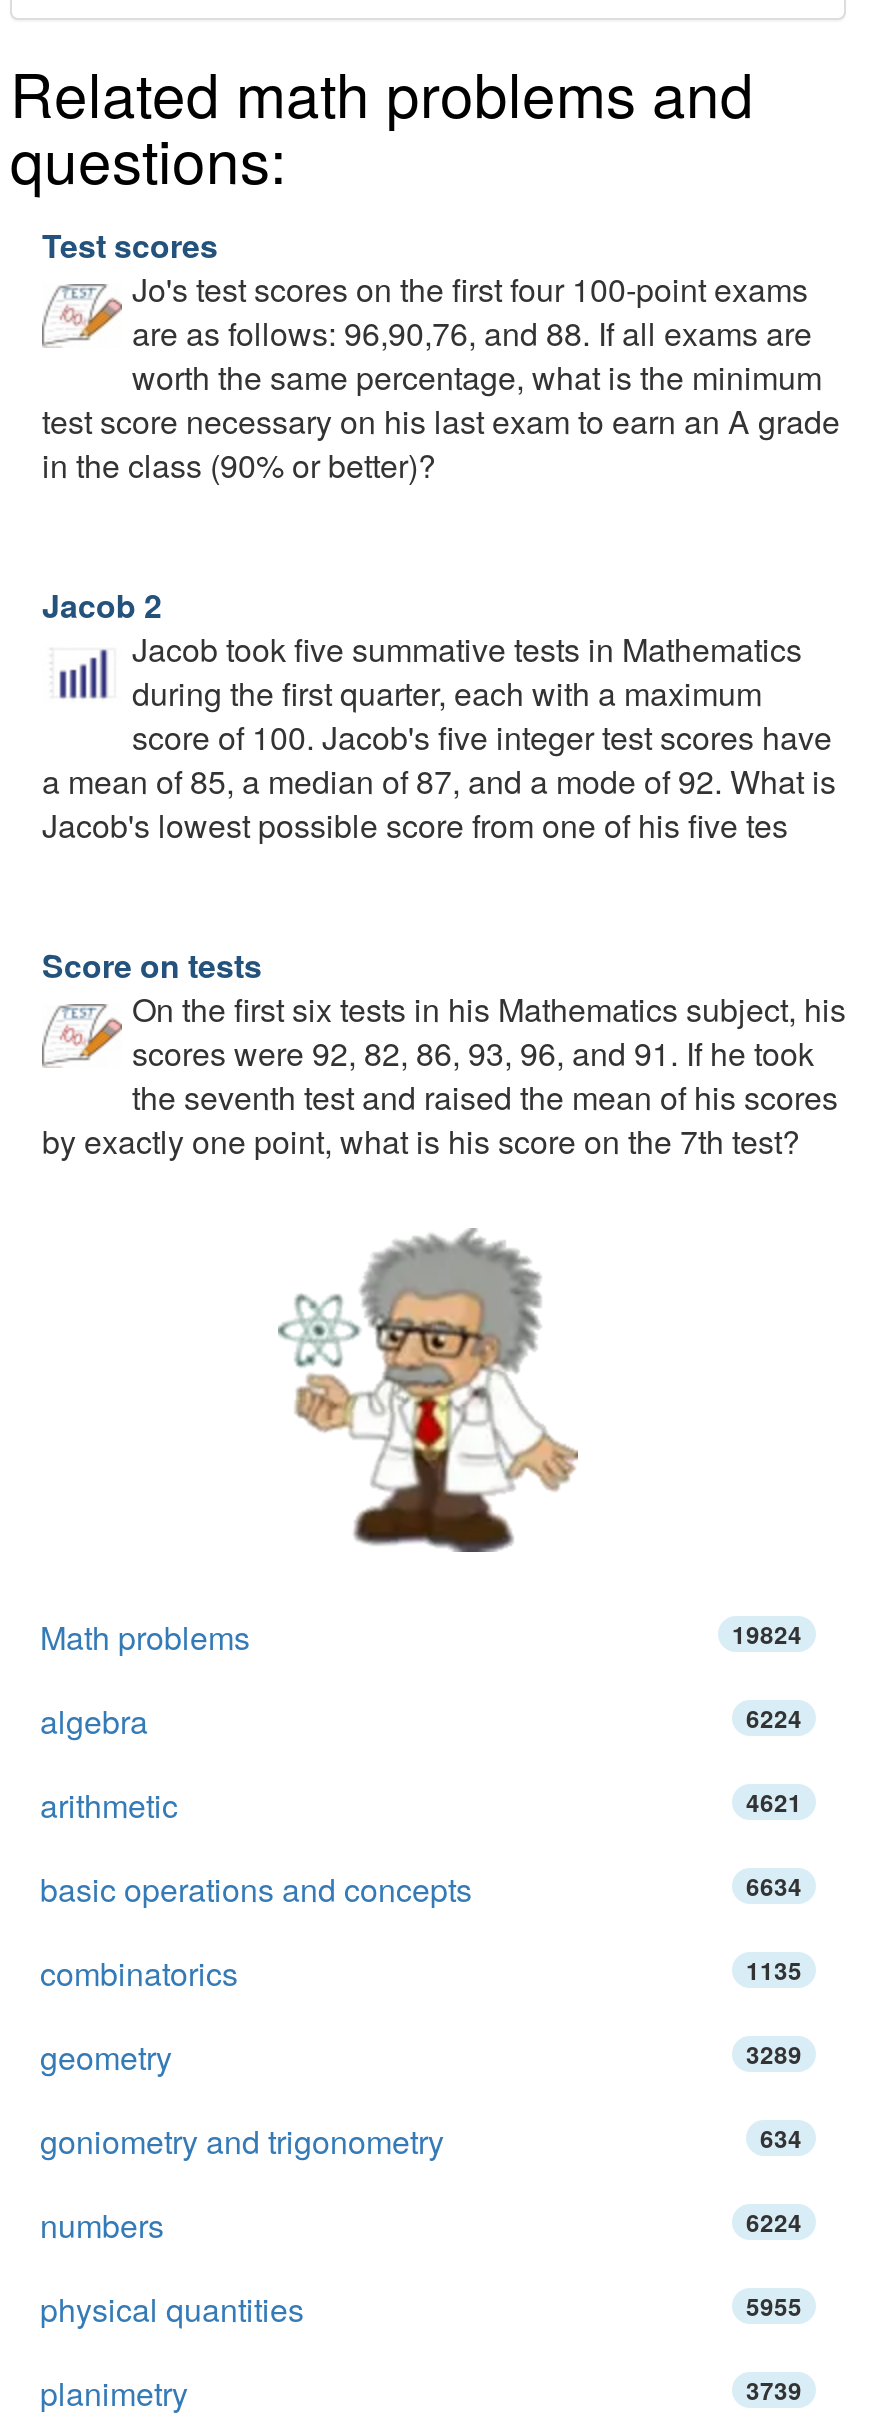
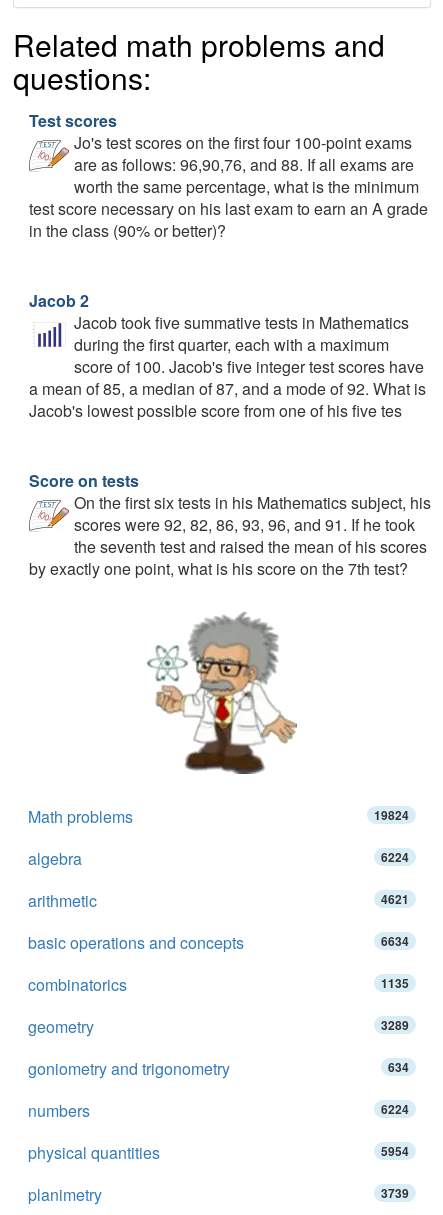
- 5955
+ 5954
